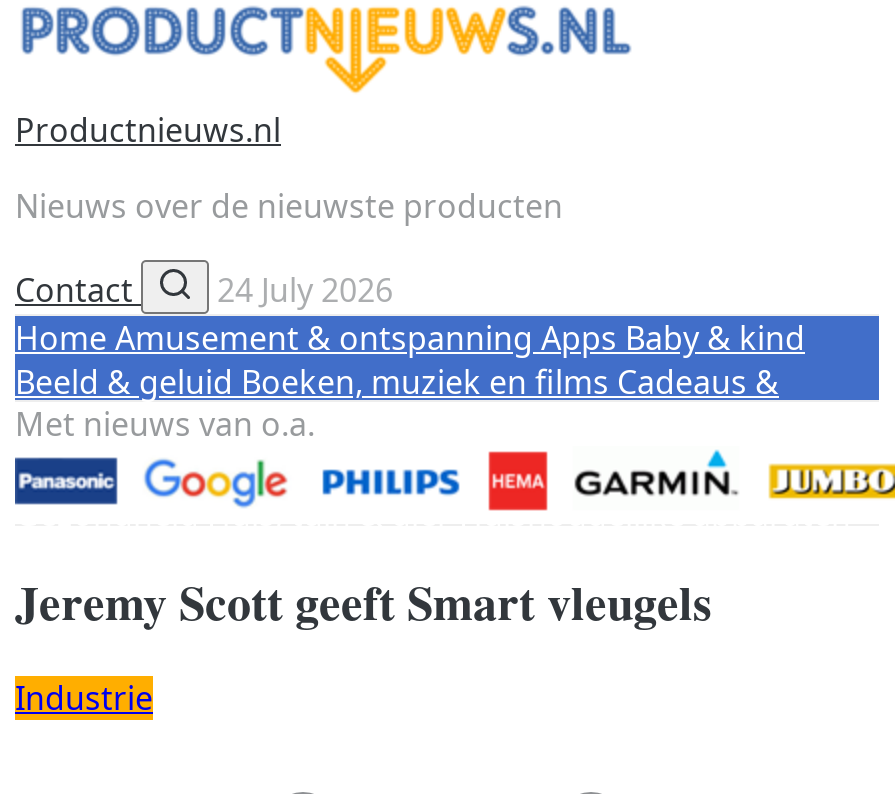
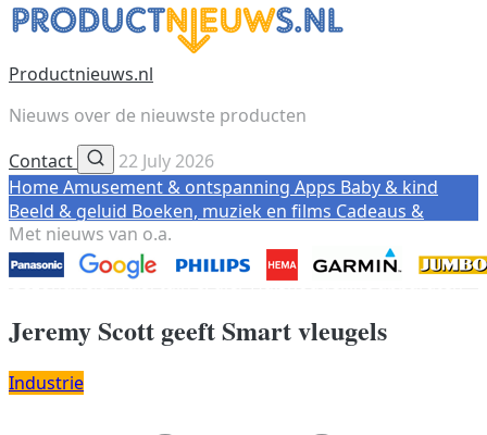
- Contact 24 July 2026
+ Contact 22 July 2026
